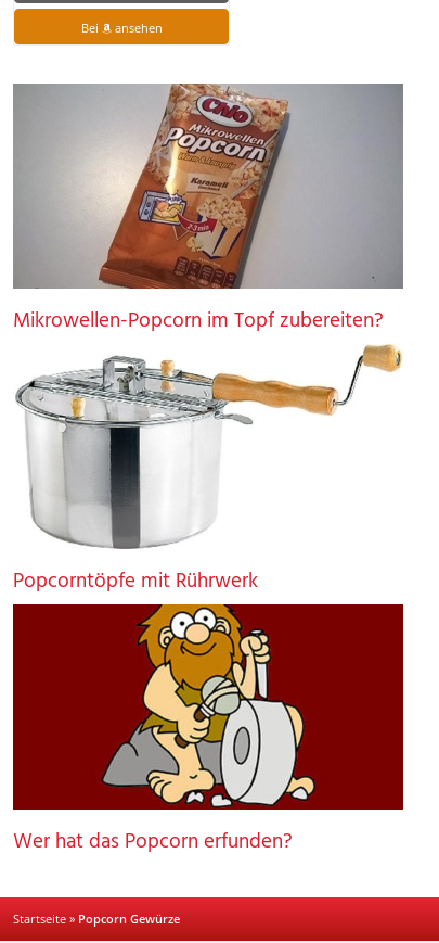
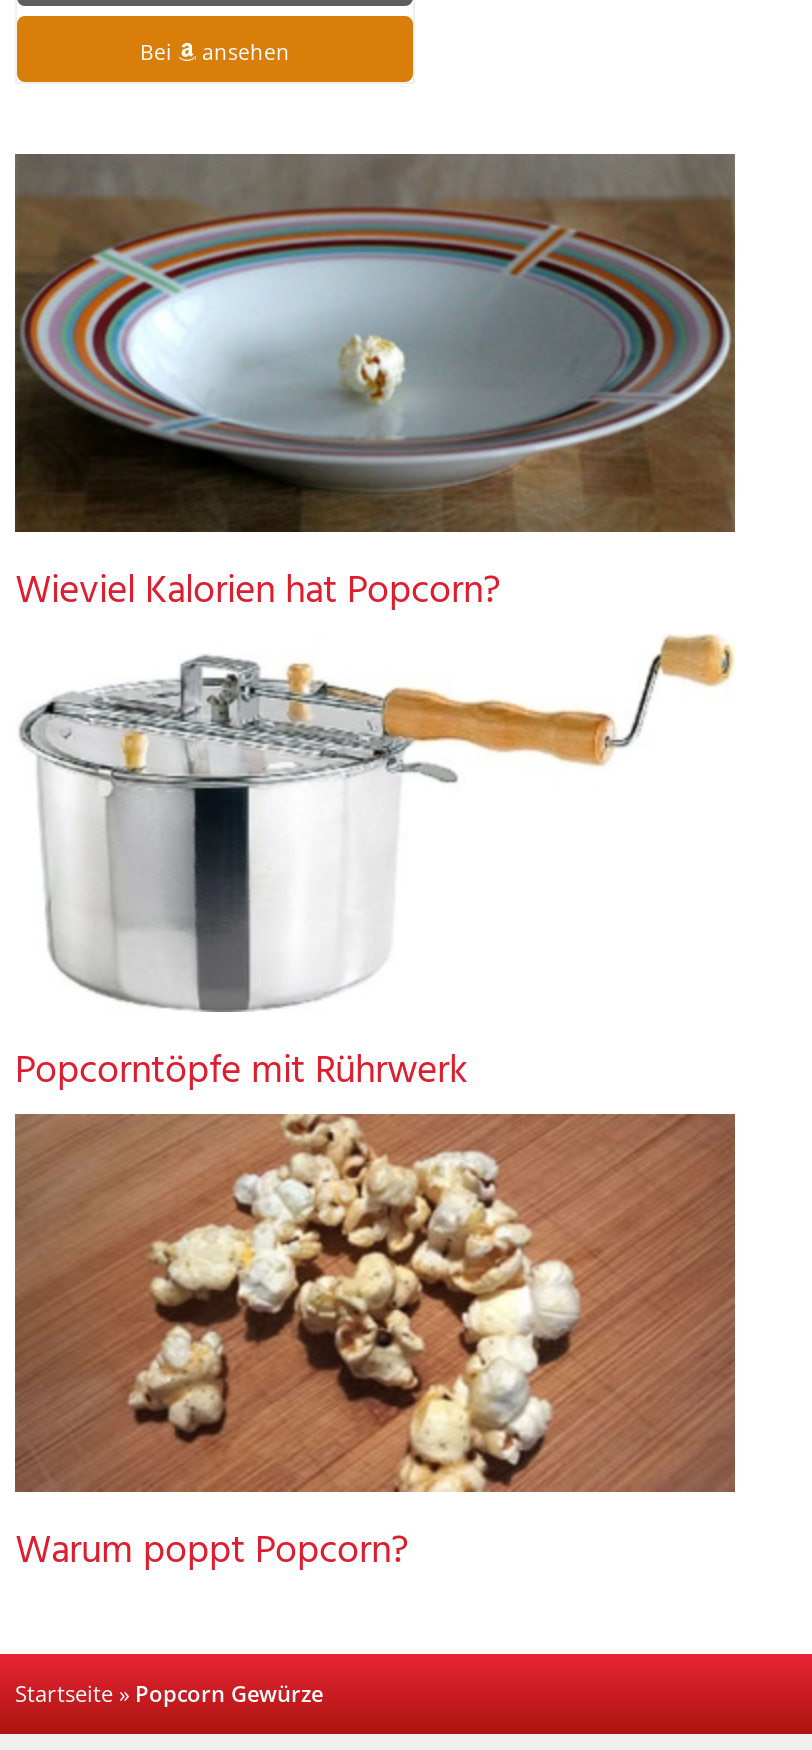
- [image]
- Mikrowellen-Popcorn im Topf zubereiten?
+ [image]
+ Wieviel Kalorien hat Popcorn?

- [image]
- Wer hat das Popcorn erfunden?
+ [image]
+ Warum poppt Popcorn?
